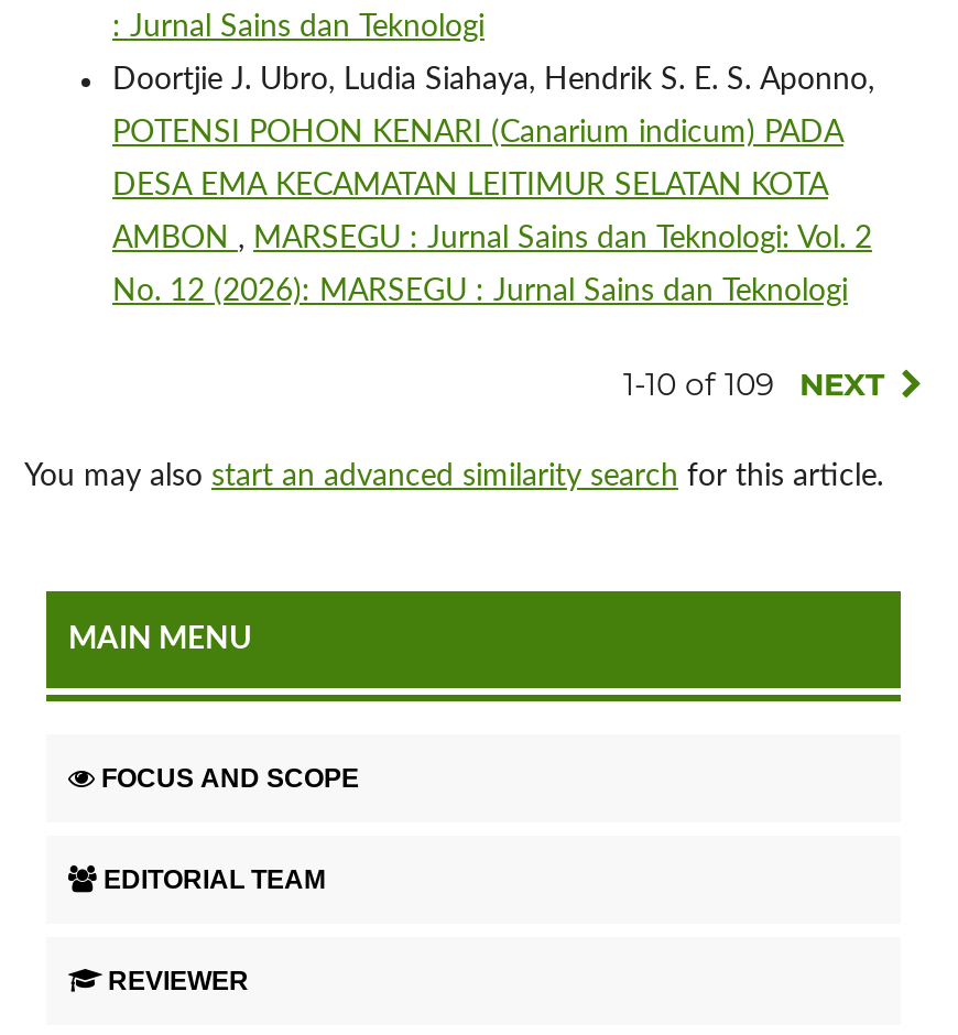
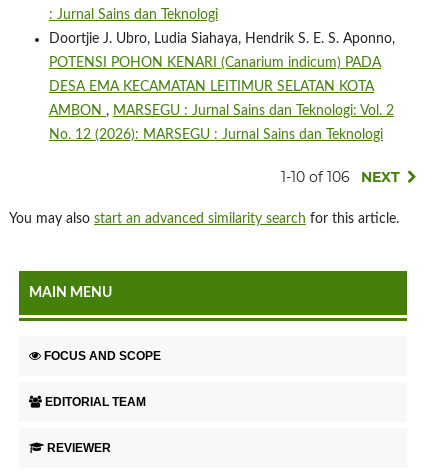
- 1-10 of 109 NEXT
+ 1-10 of 106 NEXT
